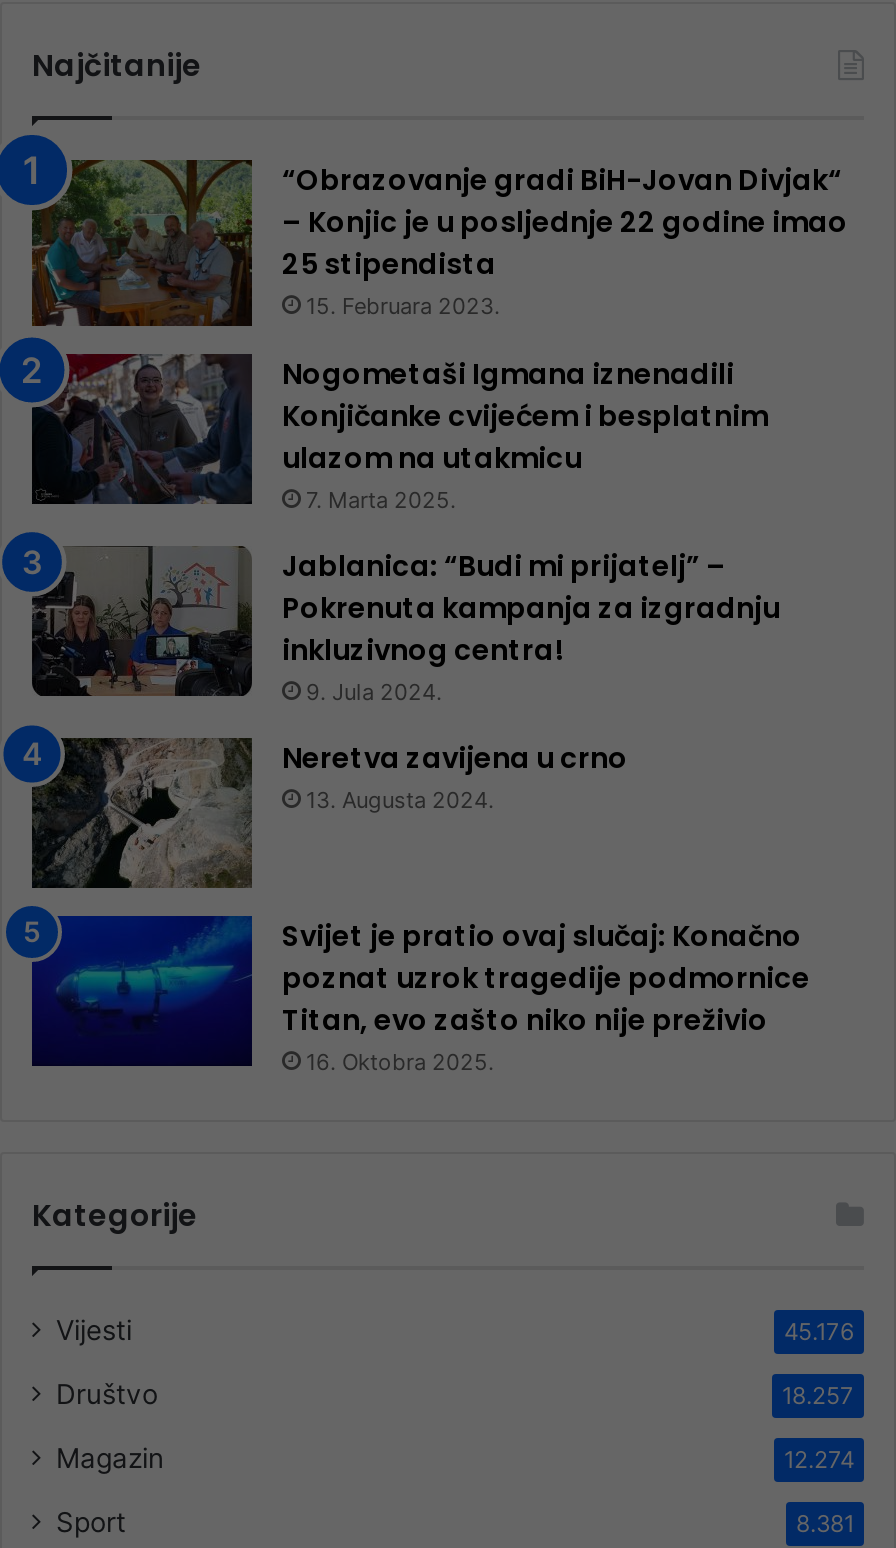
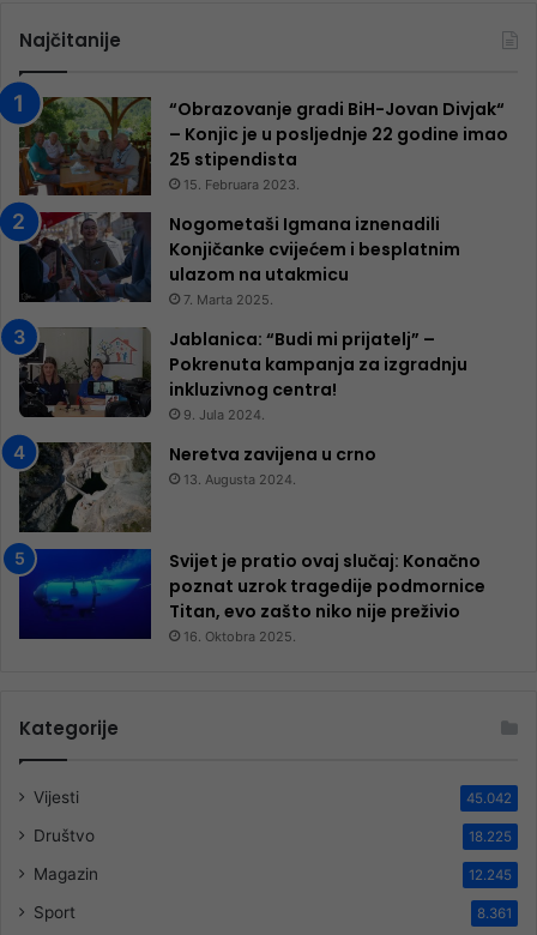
- 45.176
+ 45.042

- 18.257
+ 18.225

- 12.274
+ 12.245

- 8.381
+ 8.361
